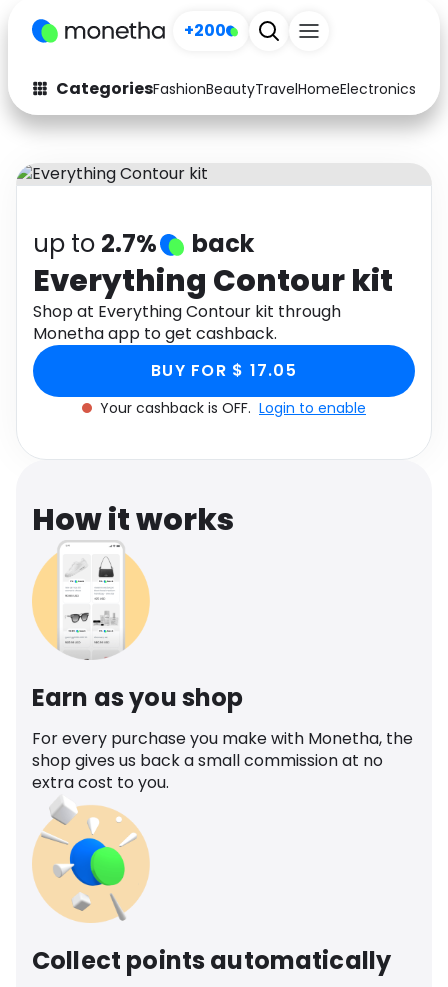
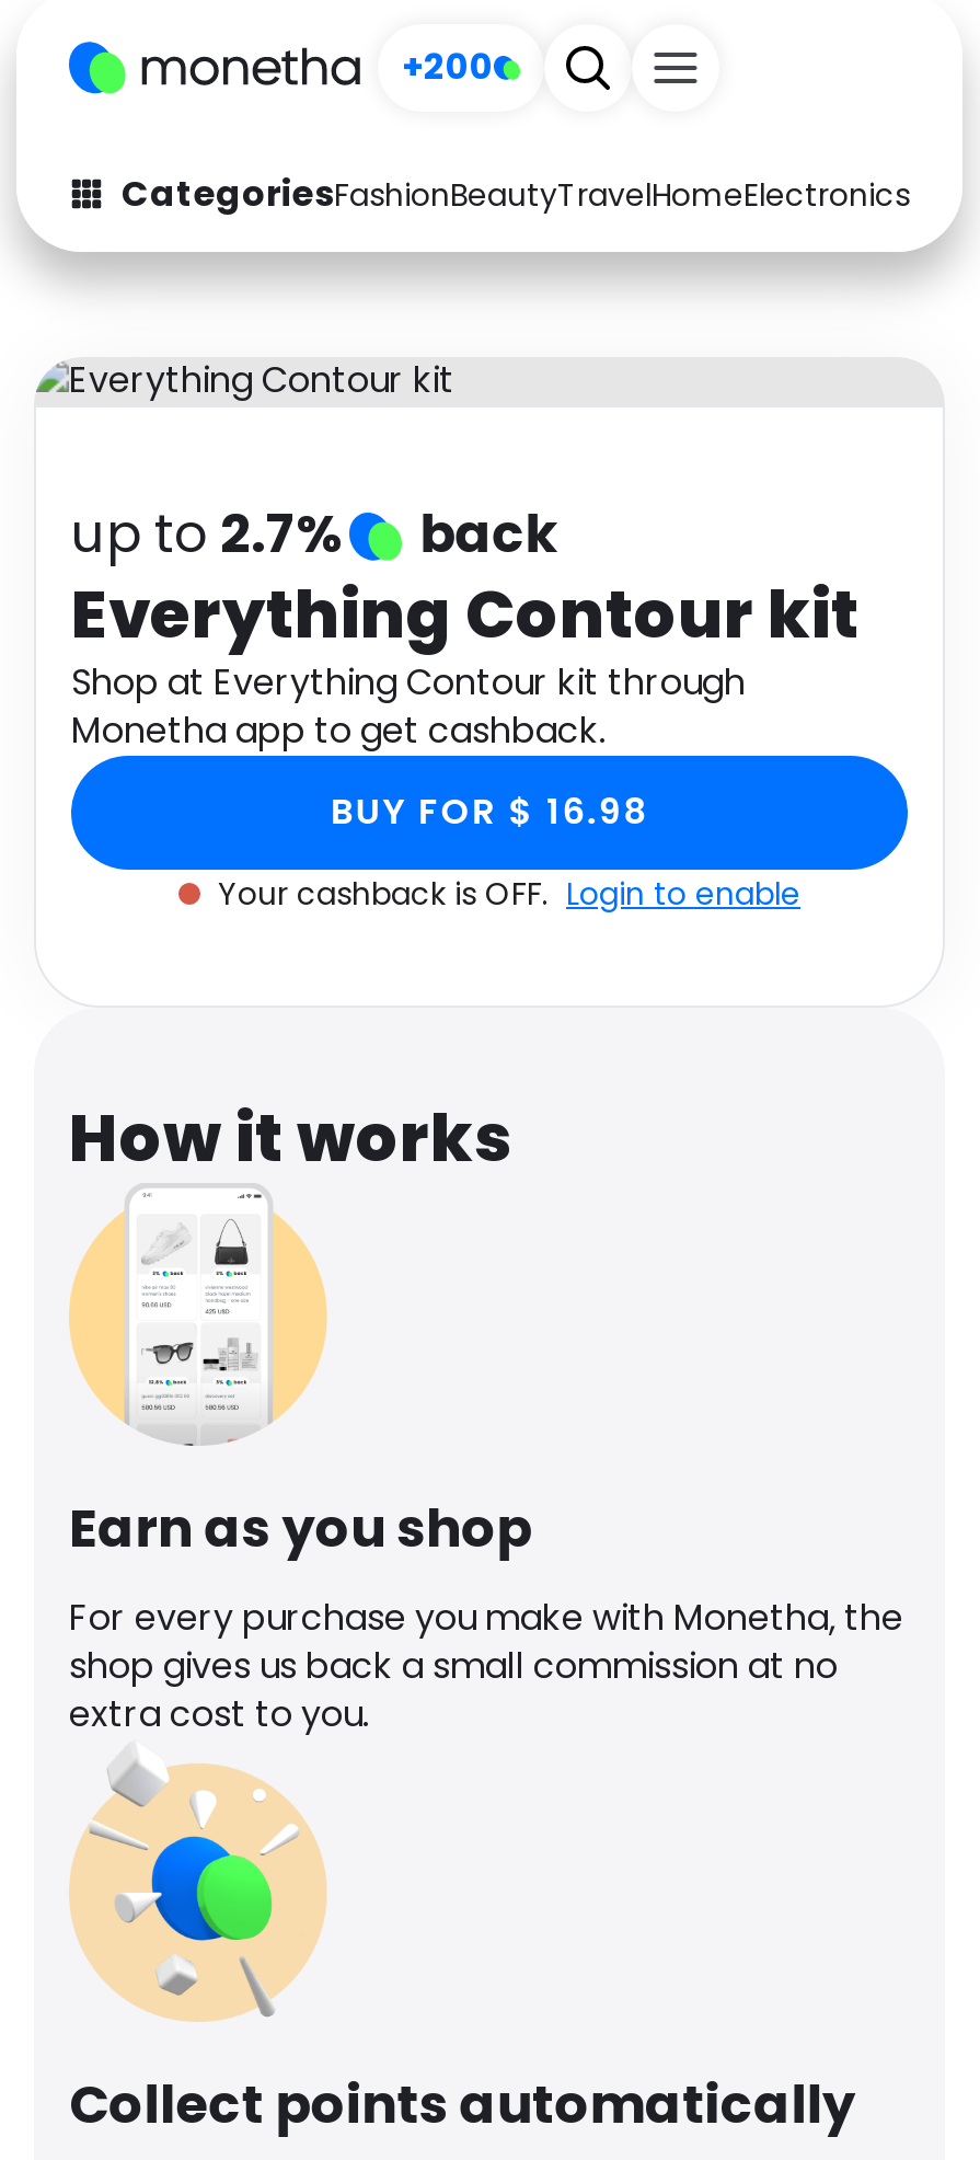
- BUY FOR $ 17.05
+ BUY FOR $ 16.98
